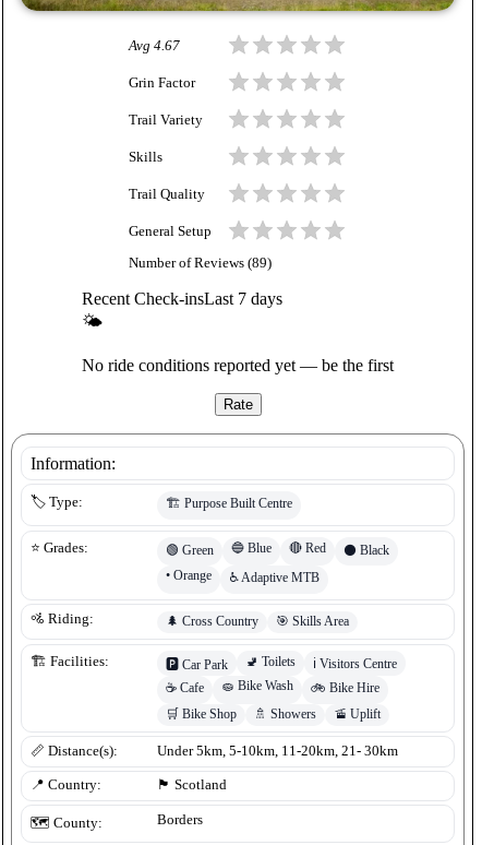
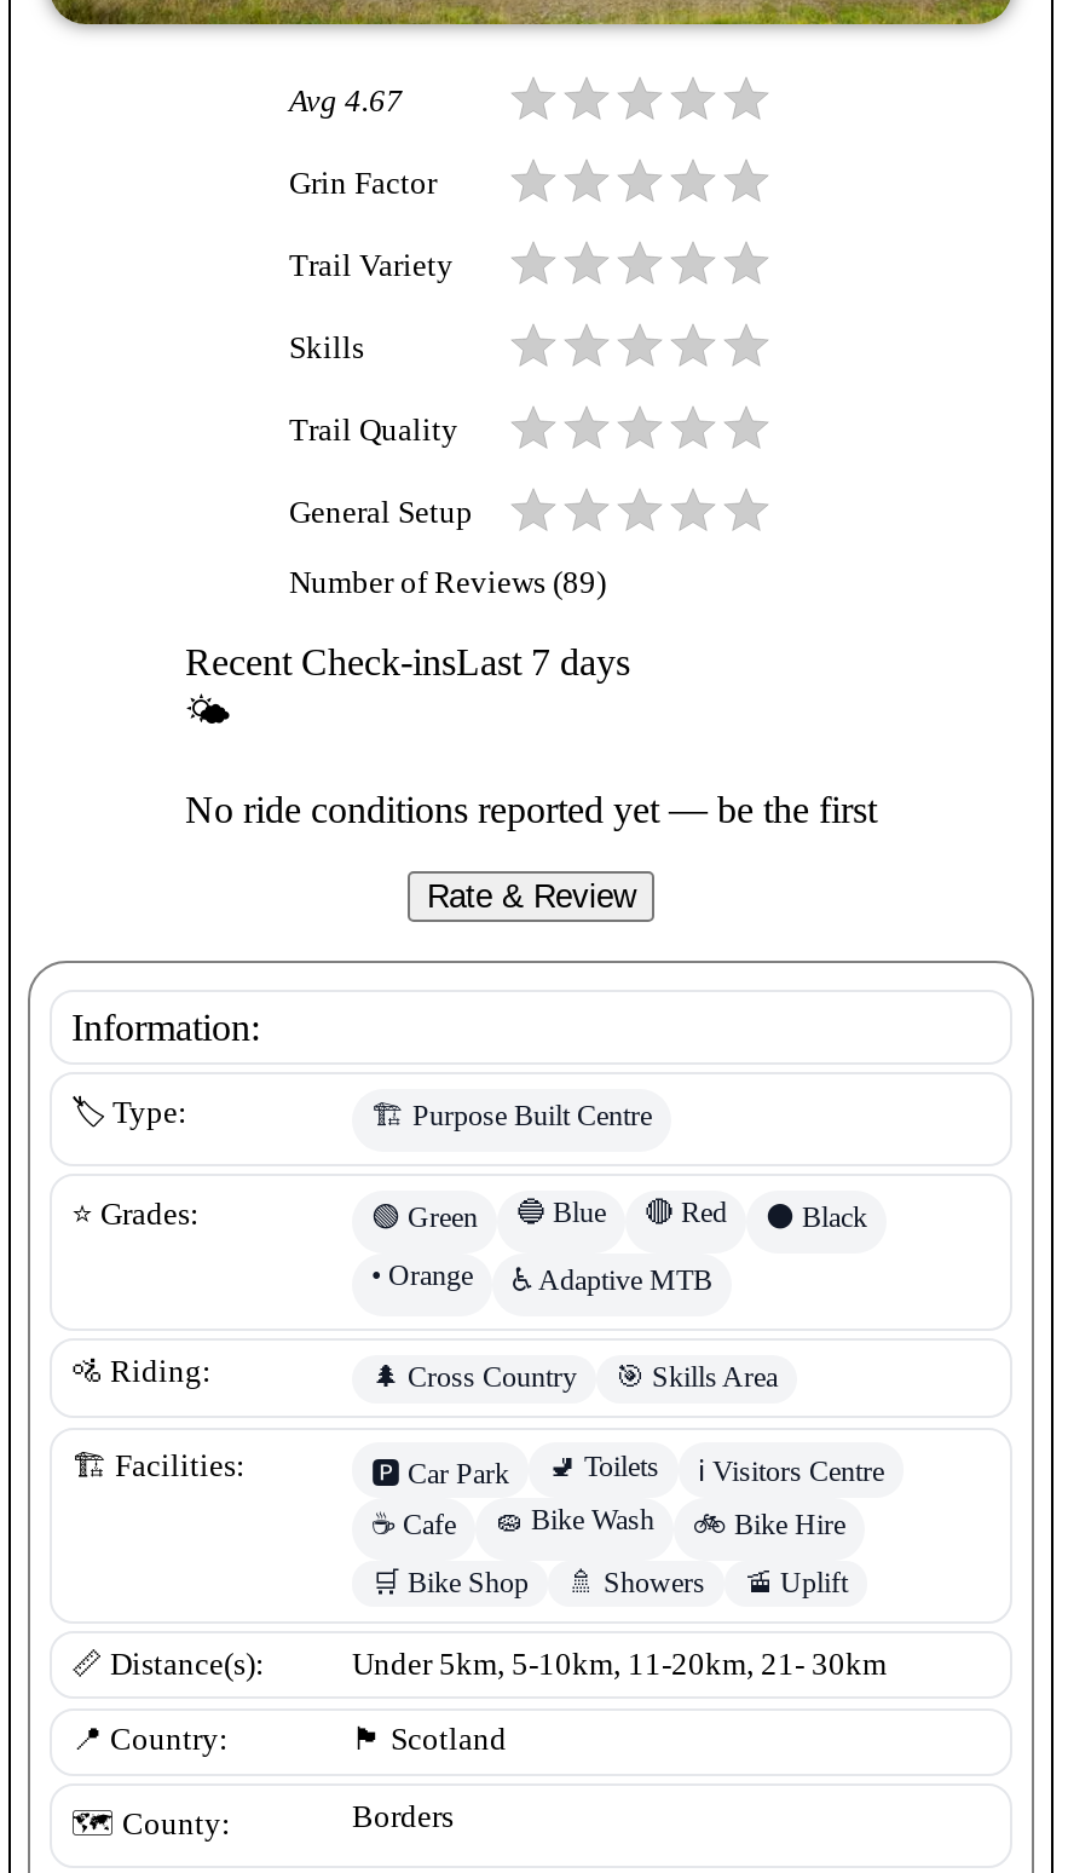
- Rate
+ Rate & Review
